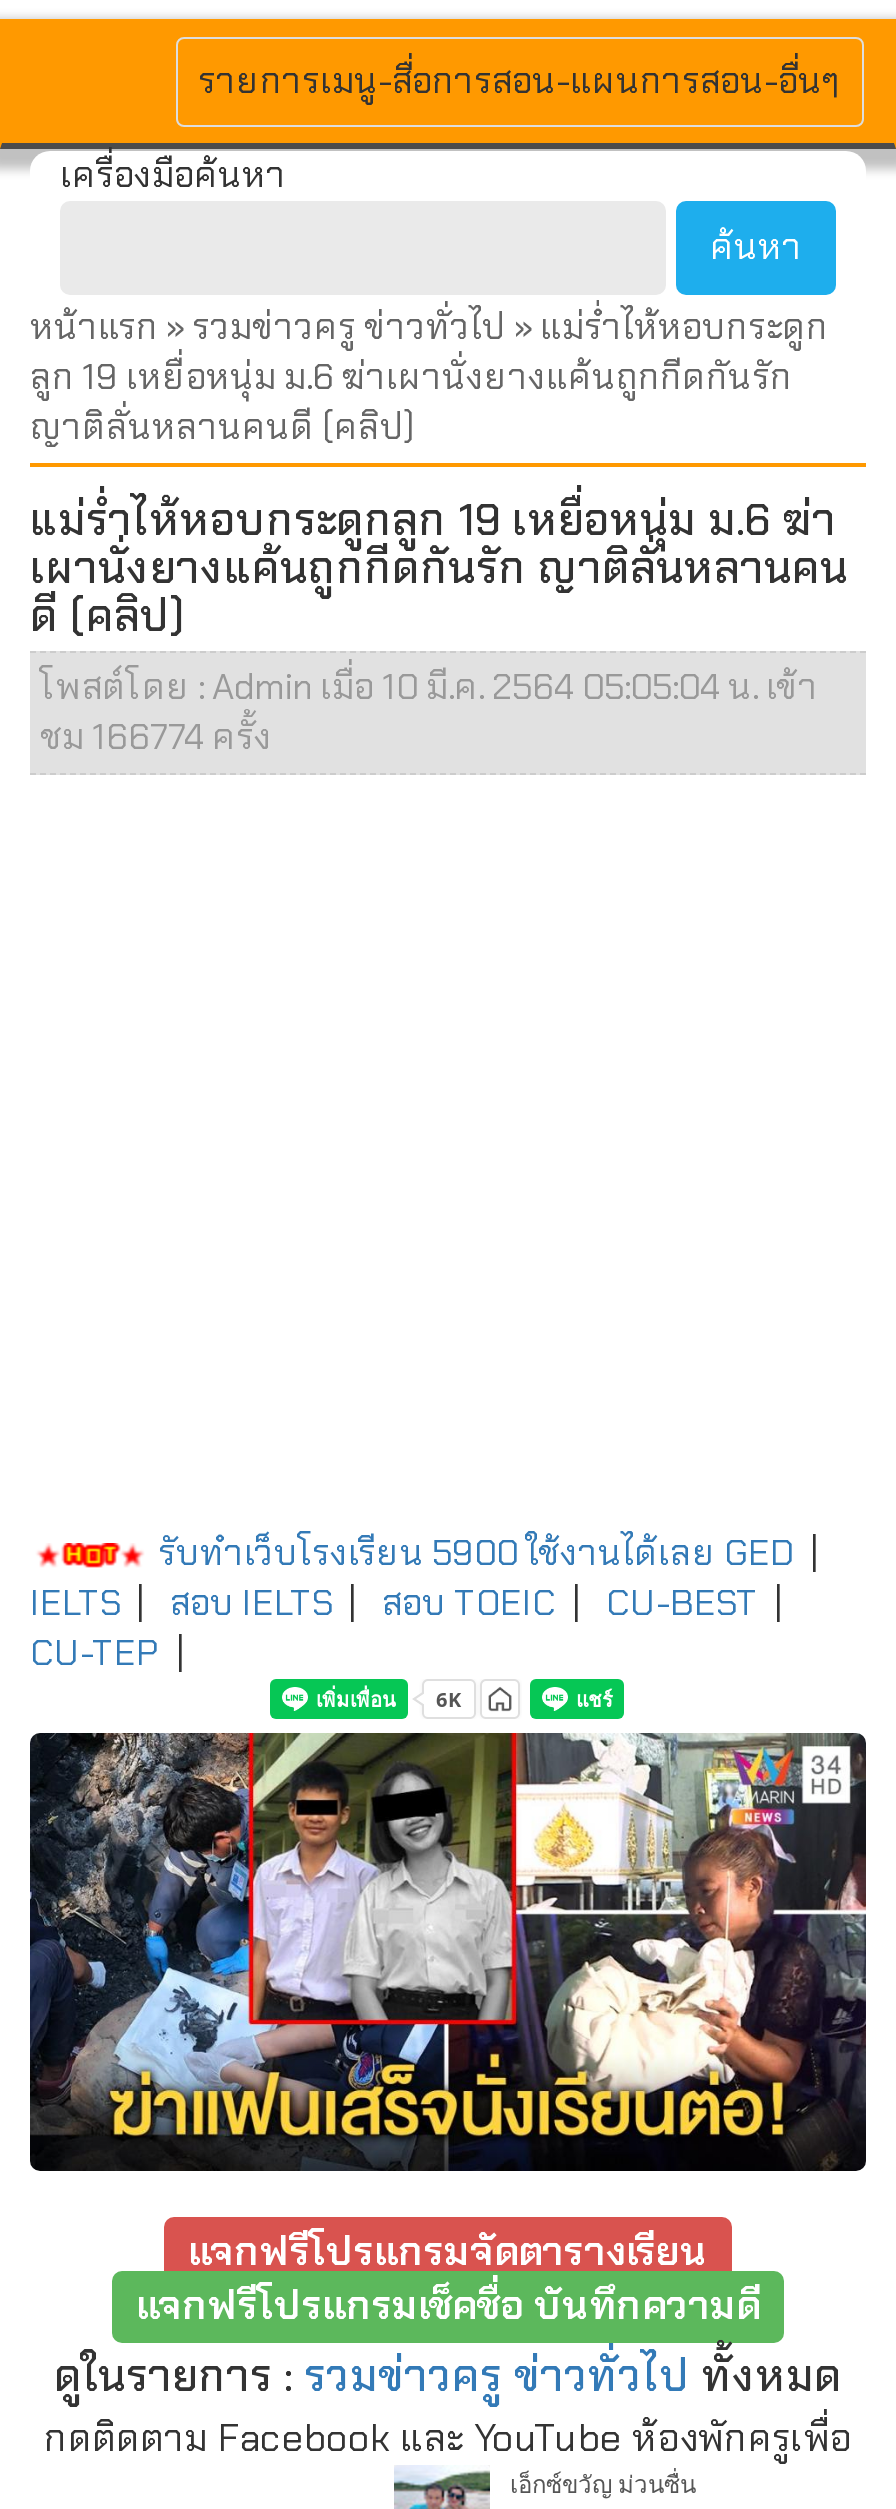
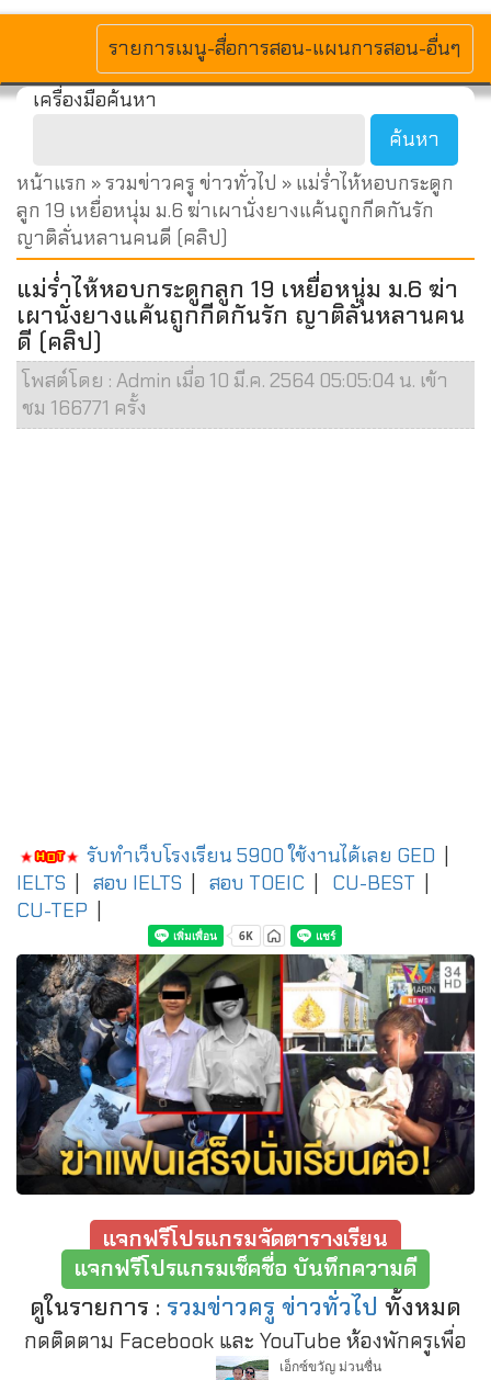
- ชม 166774 ครั้ง
+ ชม 166771 ครั้ง
